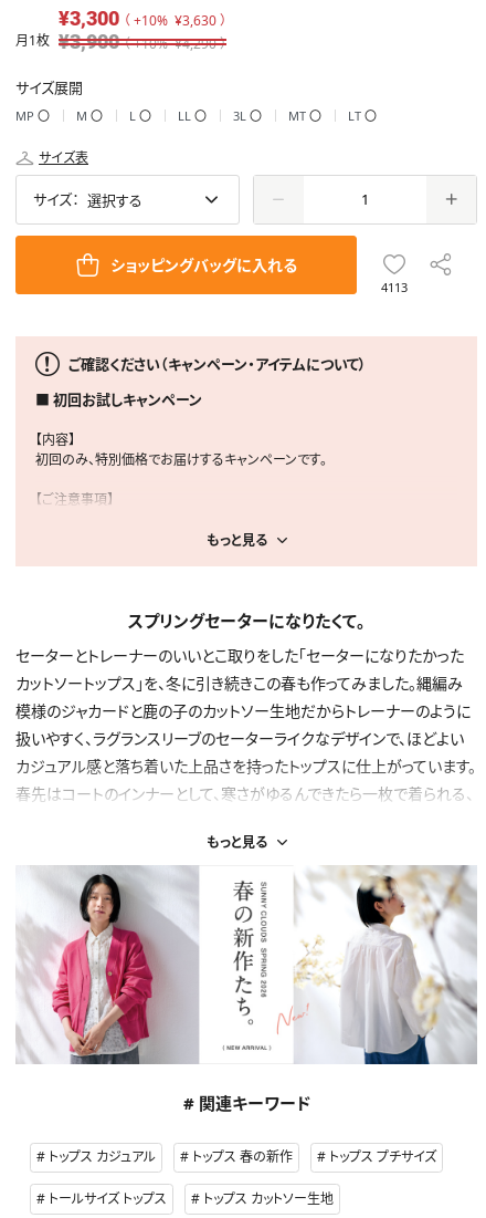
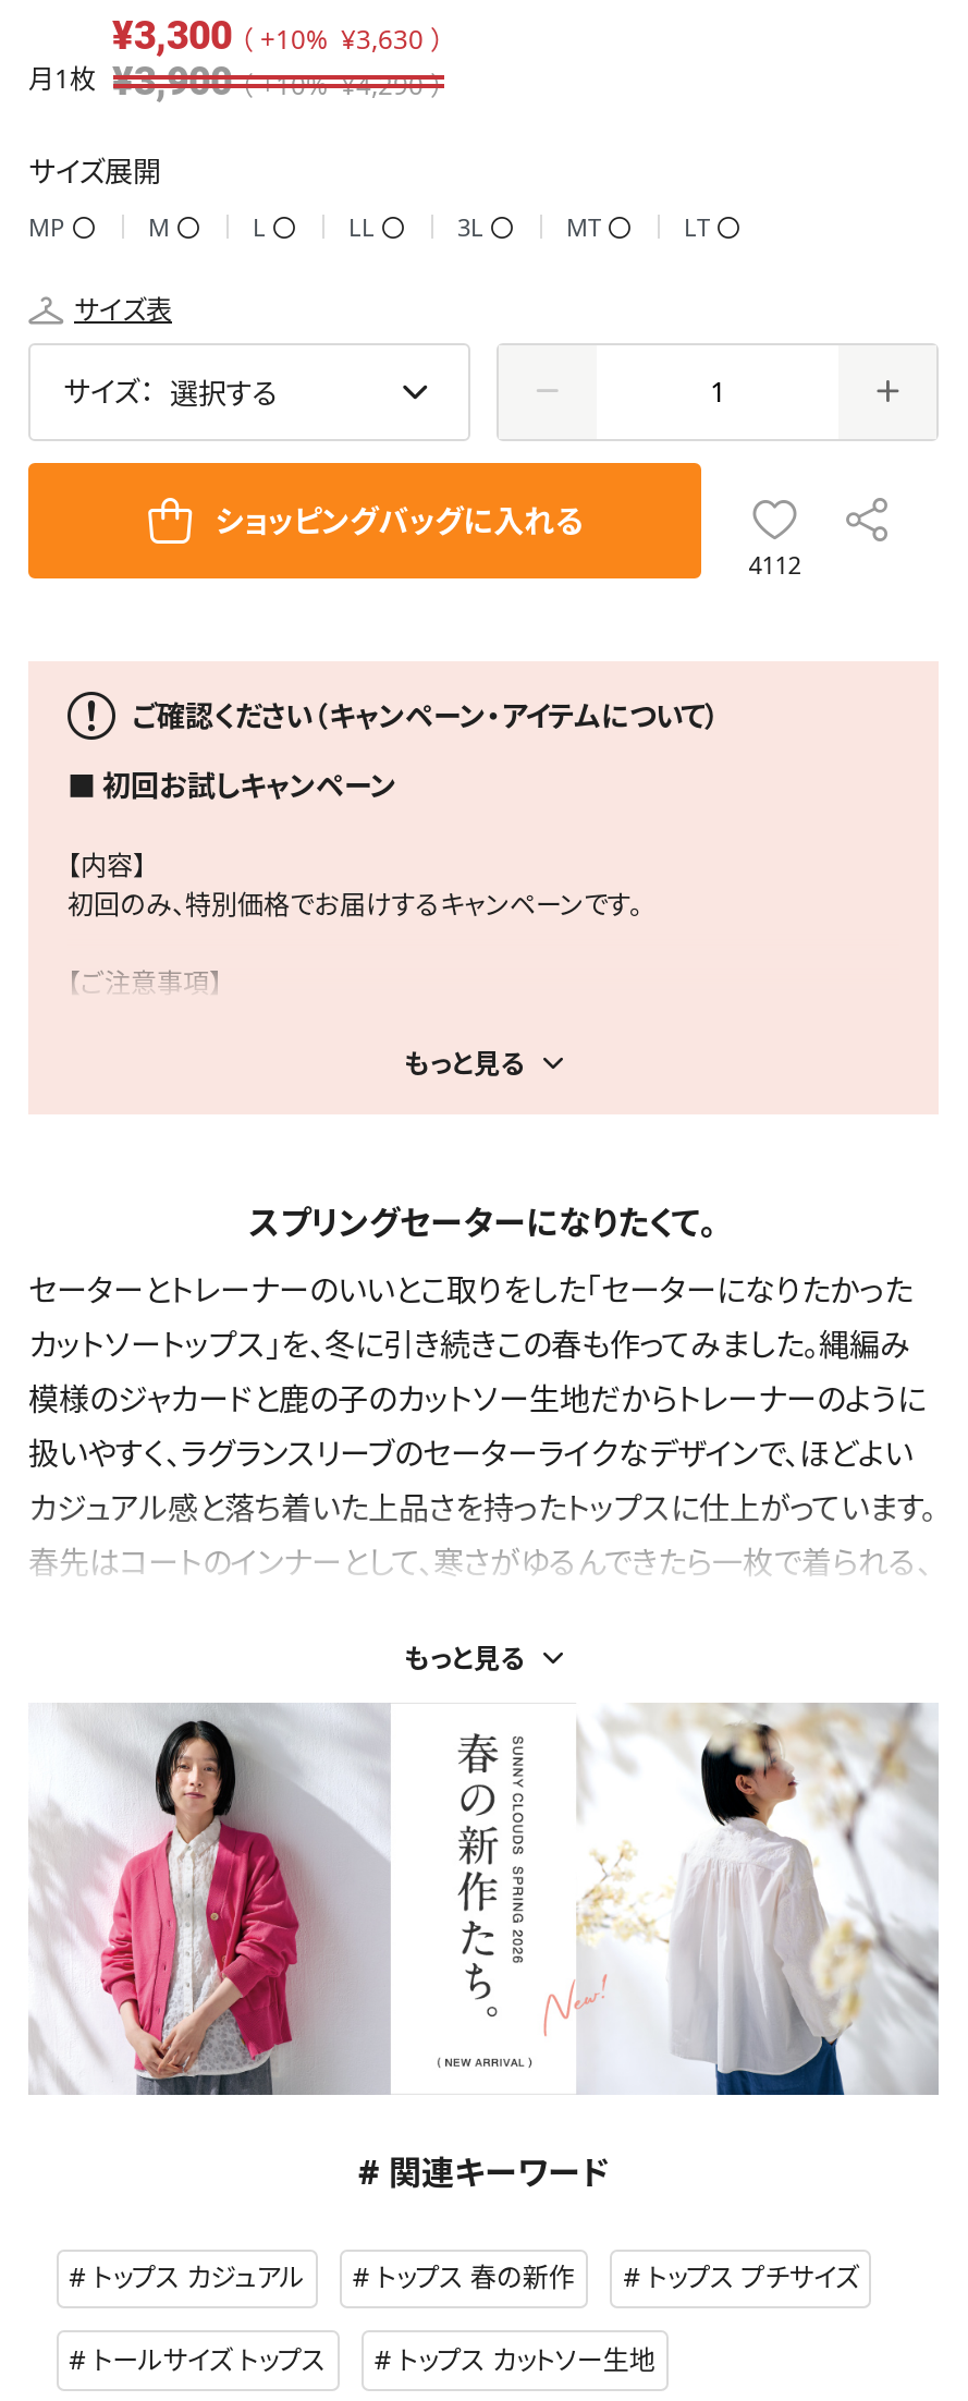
- 4113
+ 4112
